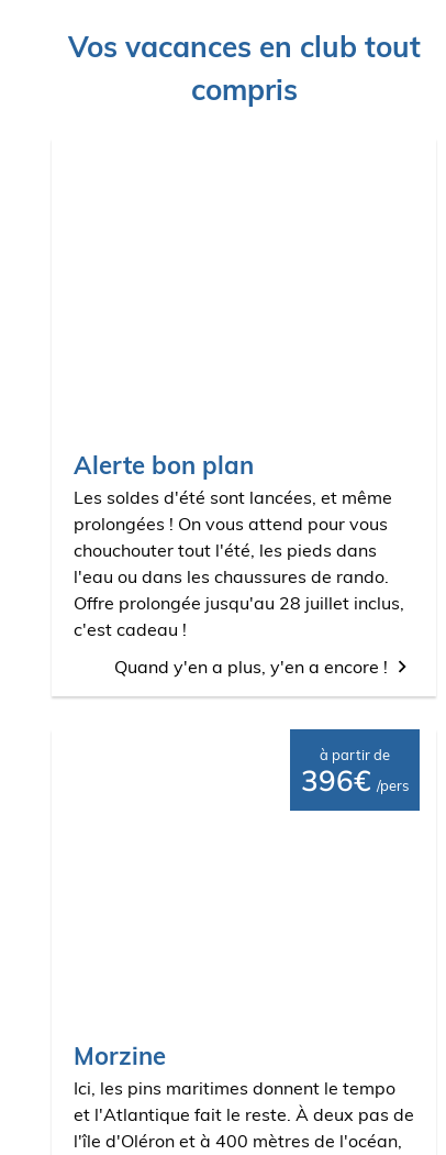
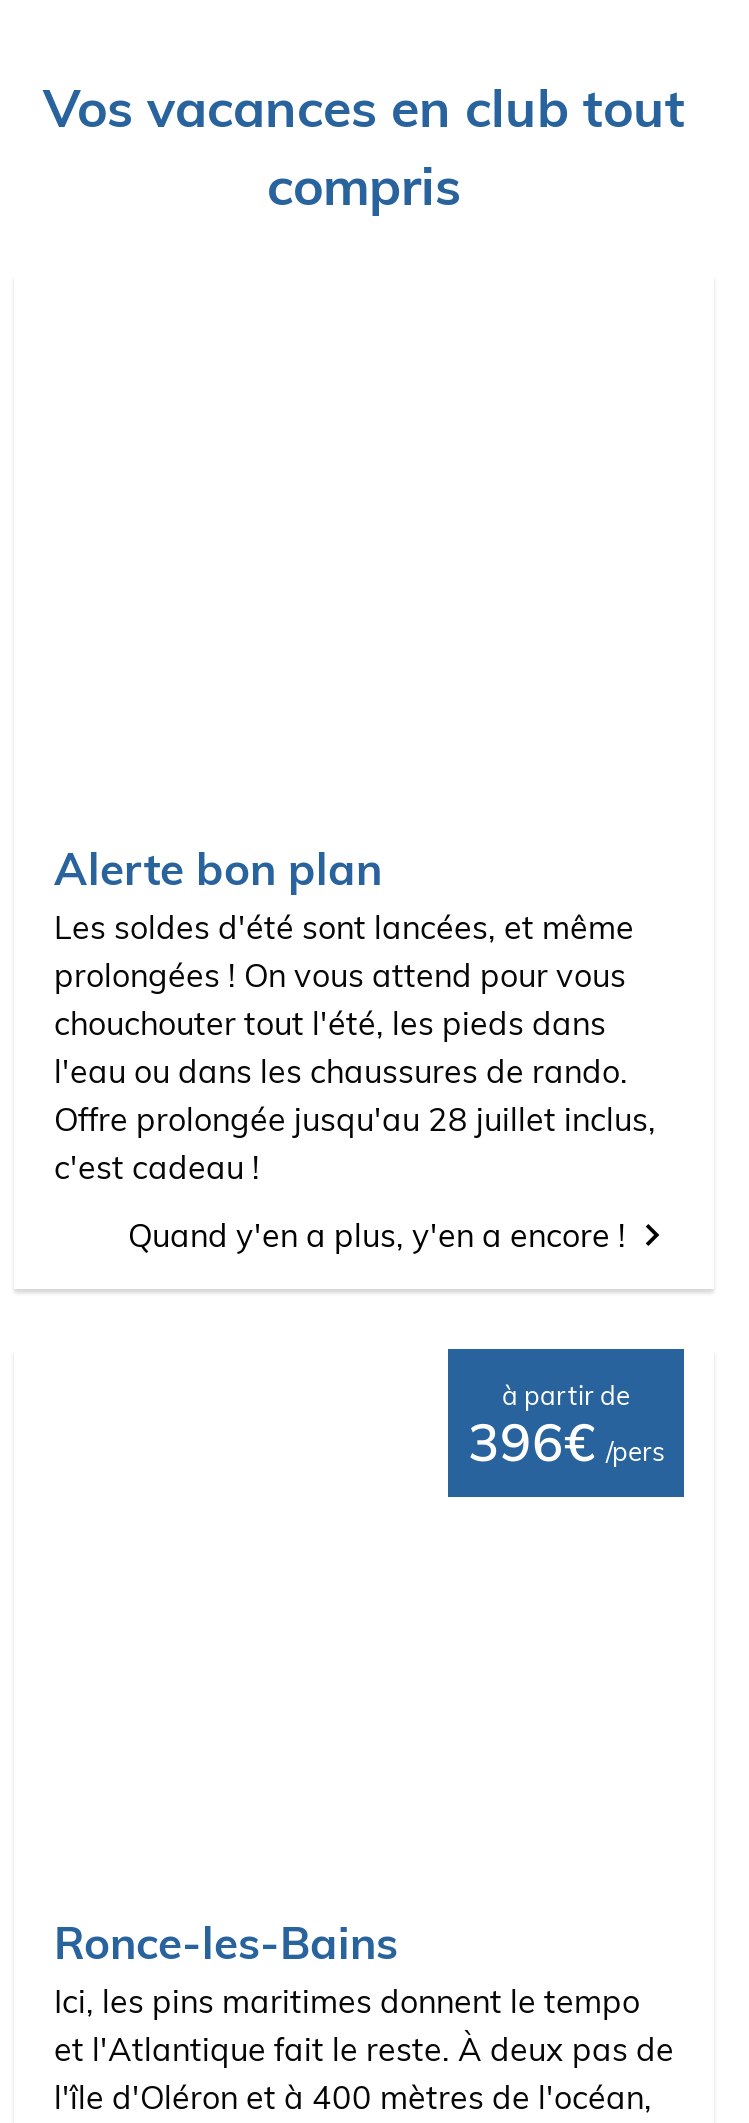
- Morzine
+ Ronce-les-Bains
